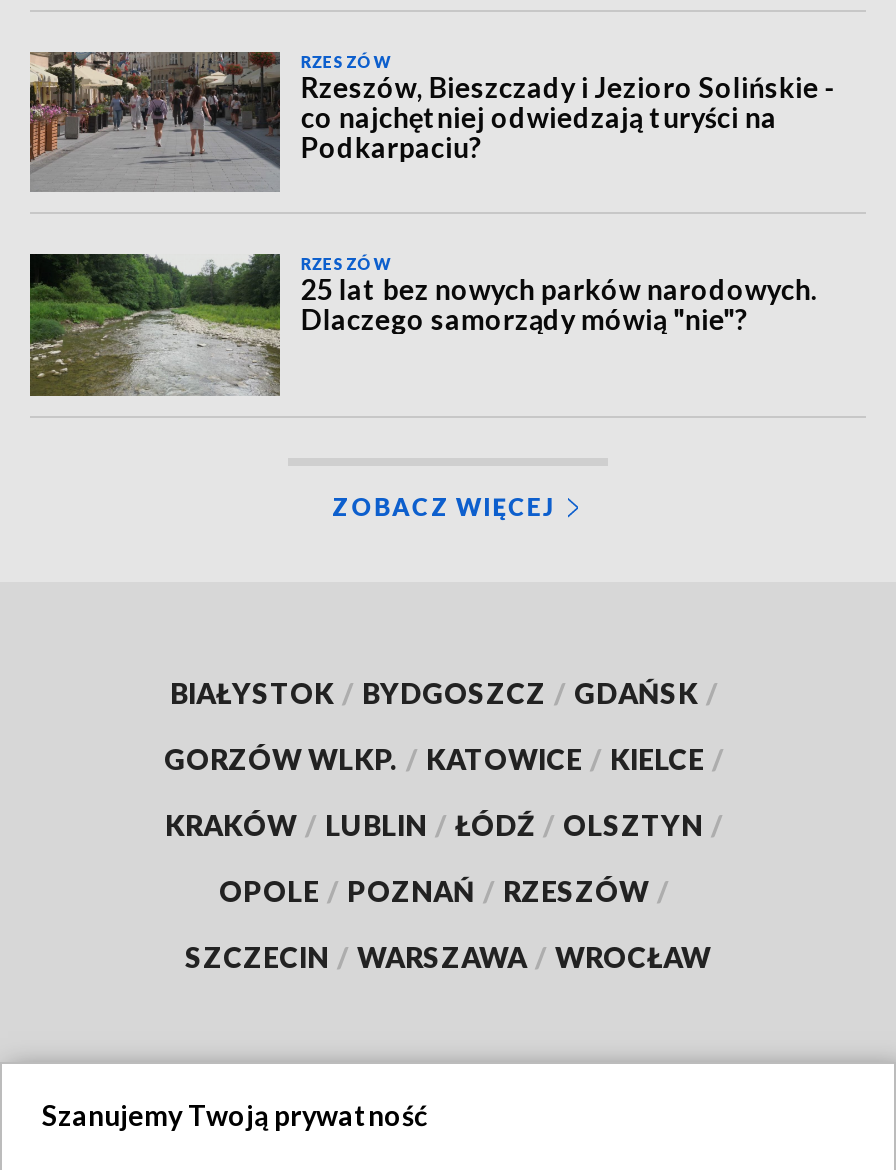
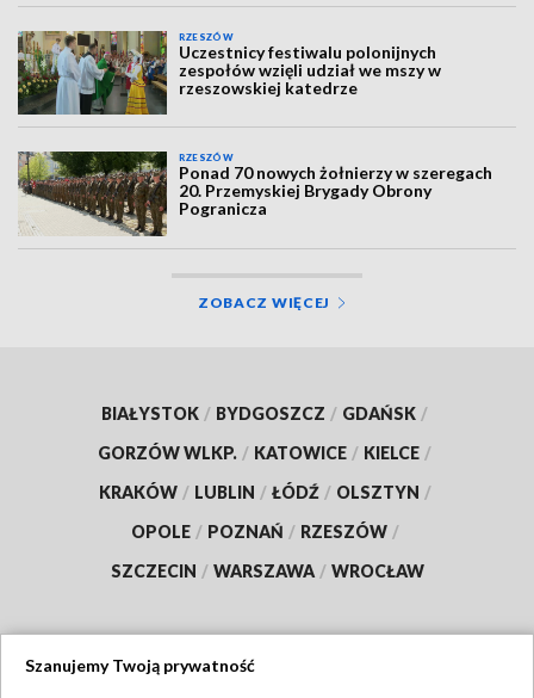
- [image]
- Rzeszów, Bieszczady i Jezioro Solińskie -
- co najchętniej odwiedzają turyści na
- Podkarpaciu?
+ [image]
+ Uczestnicy festiwalu polonijnych
+ zespołów wzięli udział we mszy w
+ rzeszowskiej katedrze

- [image]
- 25 lat bez nowych parków narodowych.
- Dlaczego samorządy mówią "nie"?
+ [image]
+ Ponad 70 nowych żołnierzy w szeregach
+ 20. Przemyskiej Brygady Obrony
+ Pogranicza
